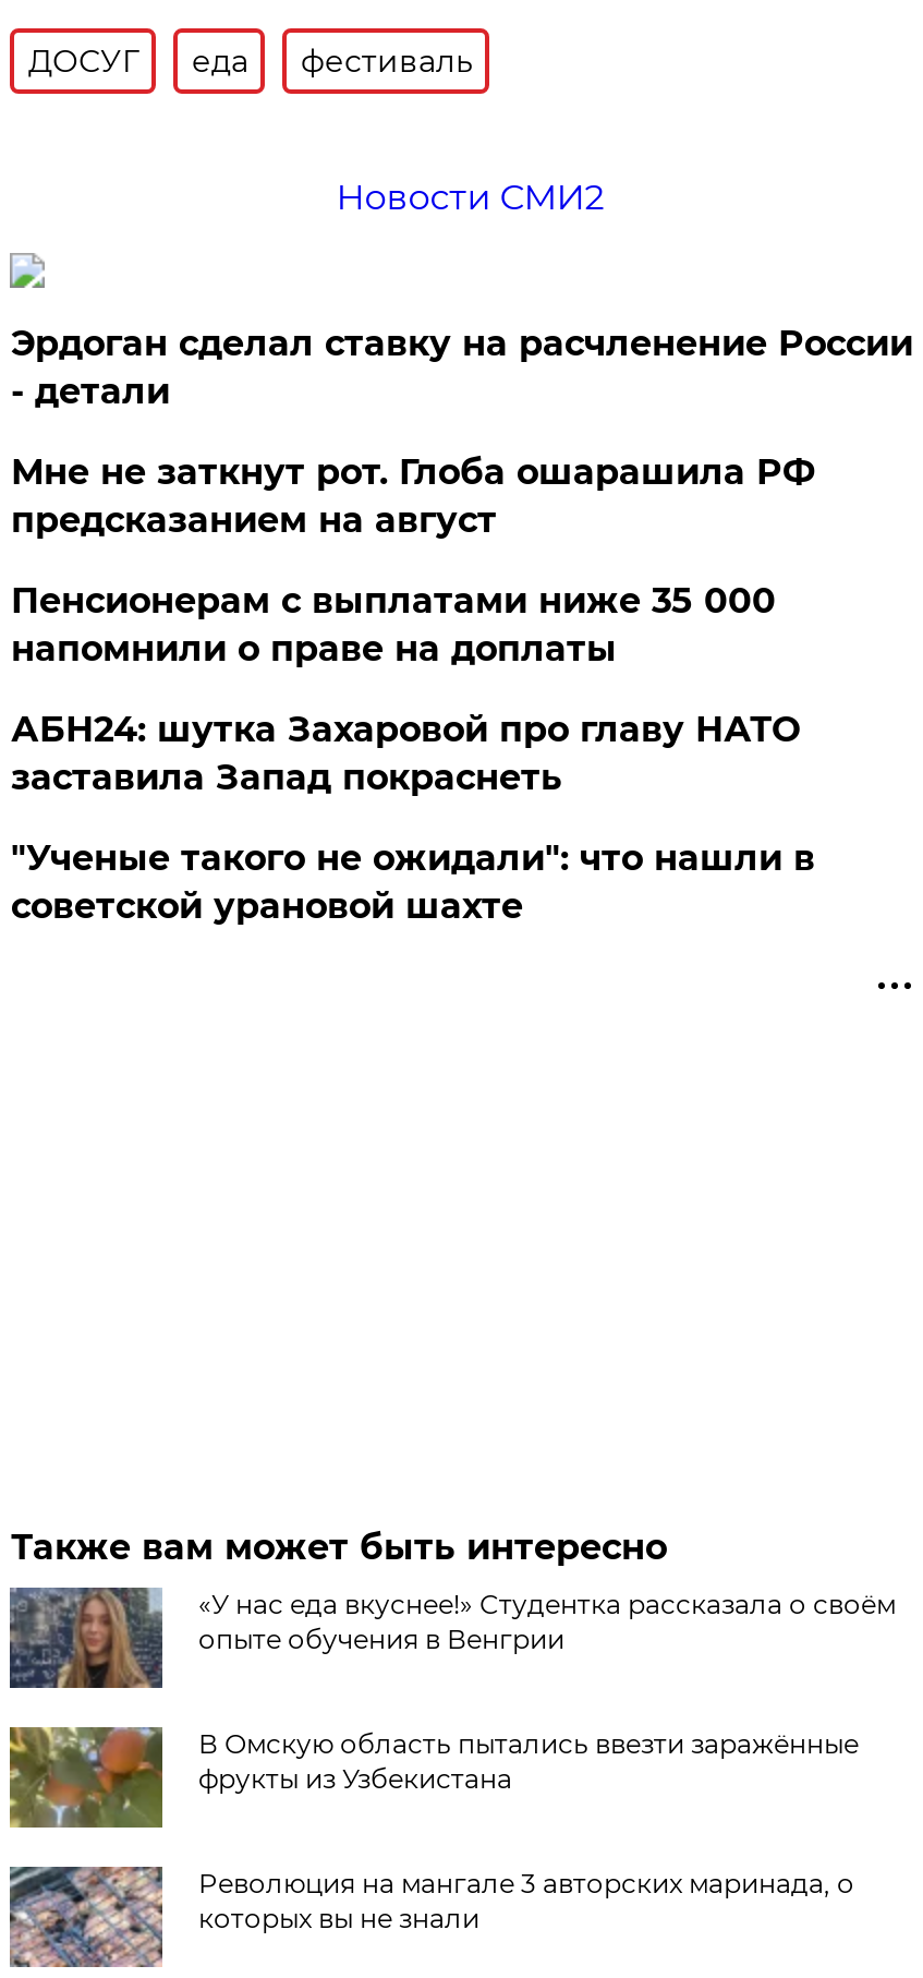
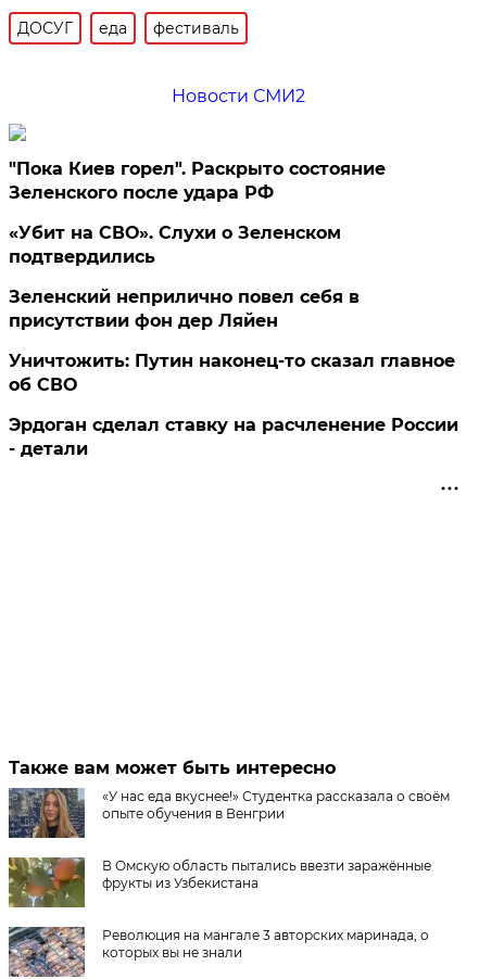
+ "Пока Киев горел". Раскрыто состояние
+ Зеленского после удара РФ
+ «Убит на СВО». Слухи о Зеленском
+ подтвердились
+ Зеленский неприлично повел cебя в
+ присутствии фон дер Ляйен
+ Уничтожить: Путин наконец-то сказал главное
+ об СВО

moved down: Эрдоган сделал ставку на расчленение России | - детали

- Мне не заткнут рот. Глоба ошарашила РФ
- предсказанием на август
- Пенсионерам с выплатами ниже 35 000
- напомнили о праве на доплаты
- АБН24: шутка Захаровой про главу НАТО
- заставила Запад покраснеть
- "Ученые такого не ожидали": что нашли в
- советской урановой шахте
